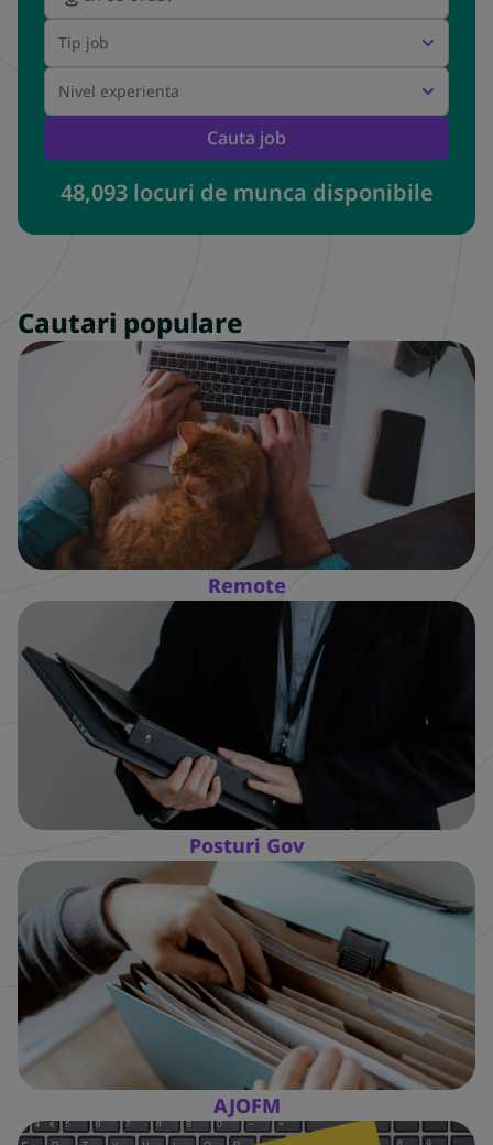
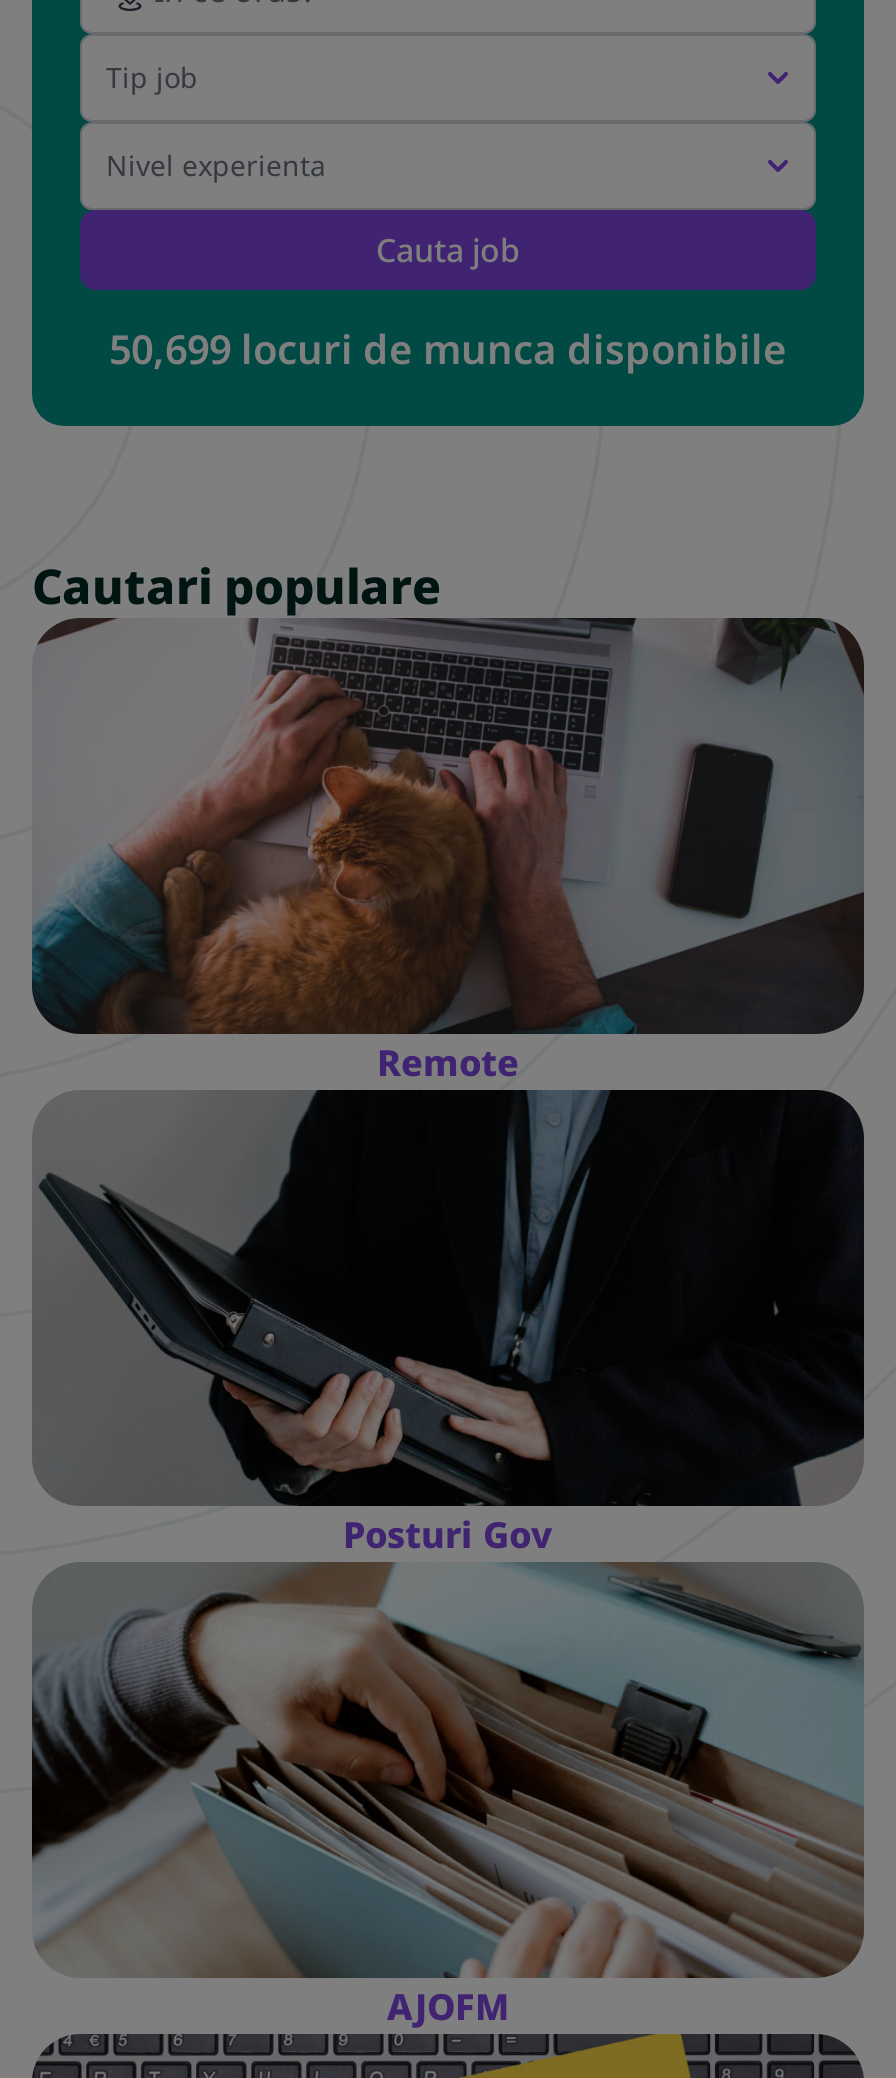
- 48,093 locuri de munca disponibile
+ 50,699 locuri de munca disponibile
